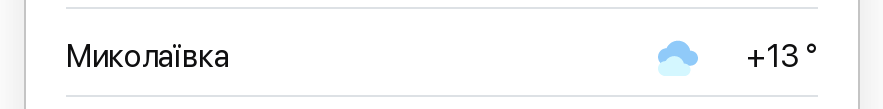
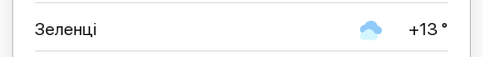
- Миколаївка
+ Зеленці
